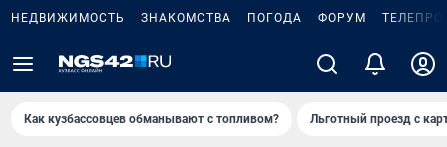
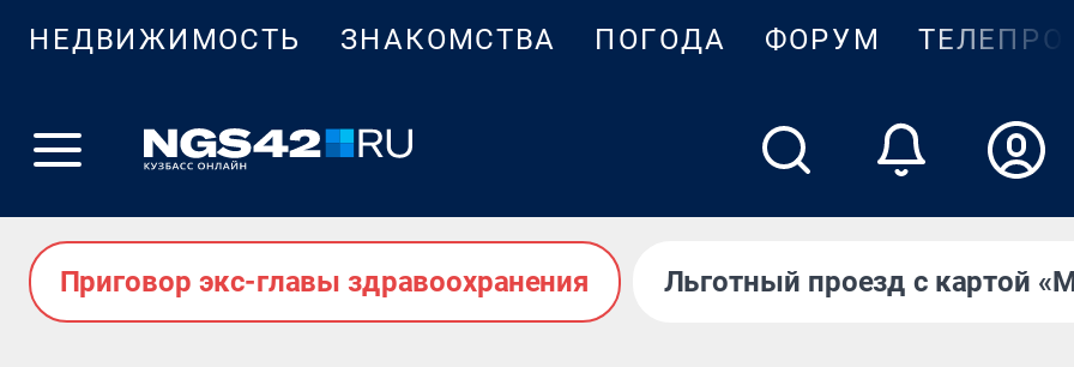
- Как кузбассовцев обманывают с топливом?
+ Приговор экс-главы здравоохранения
